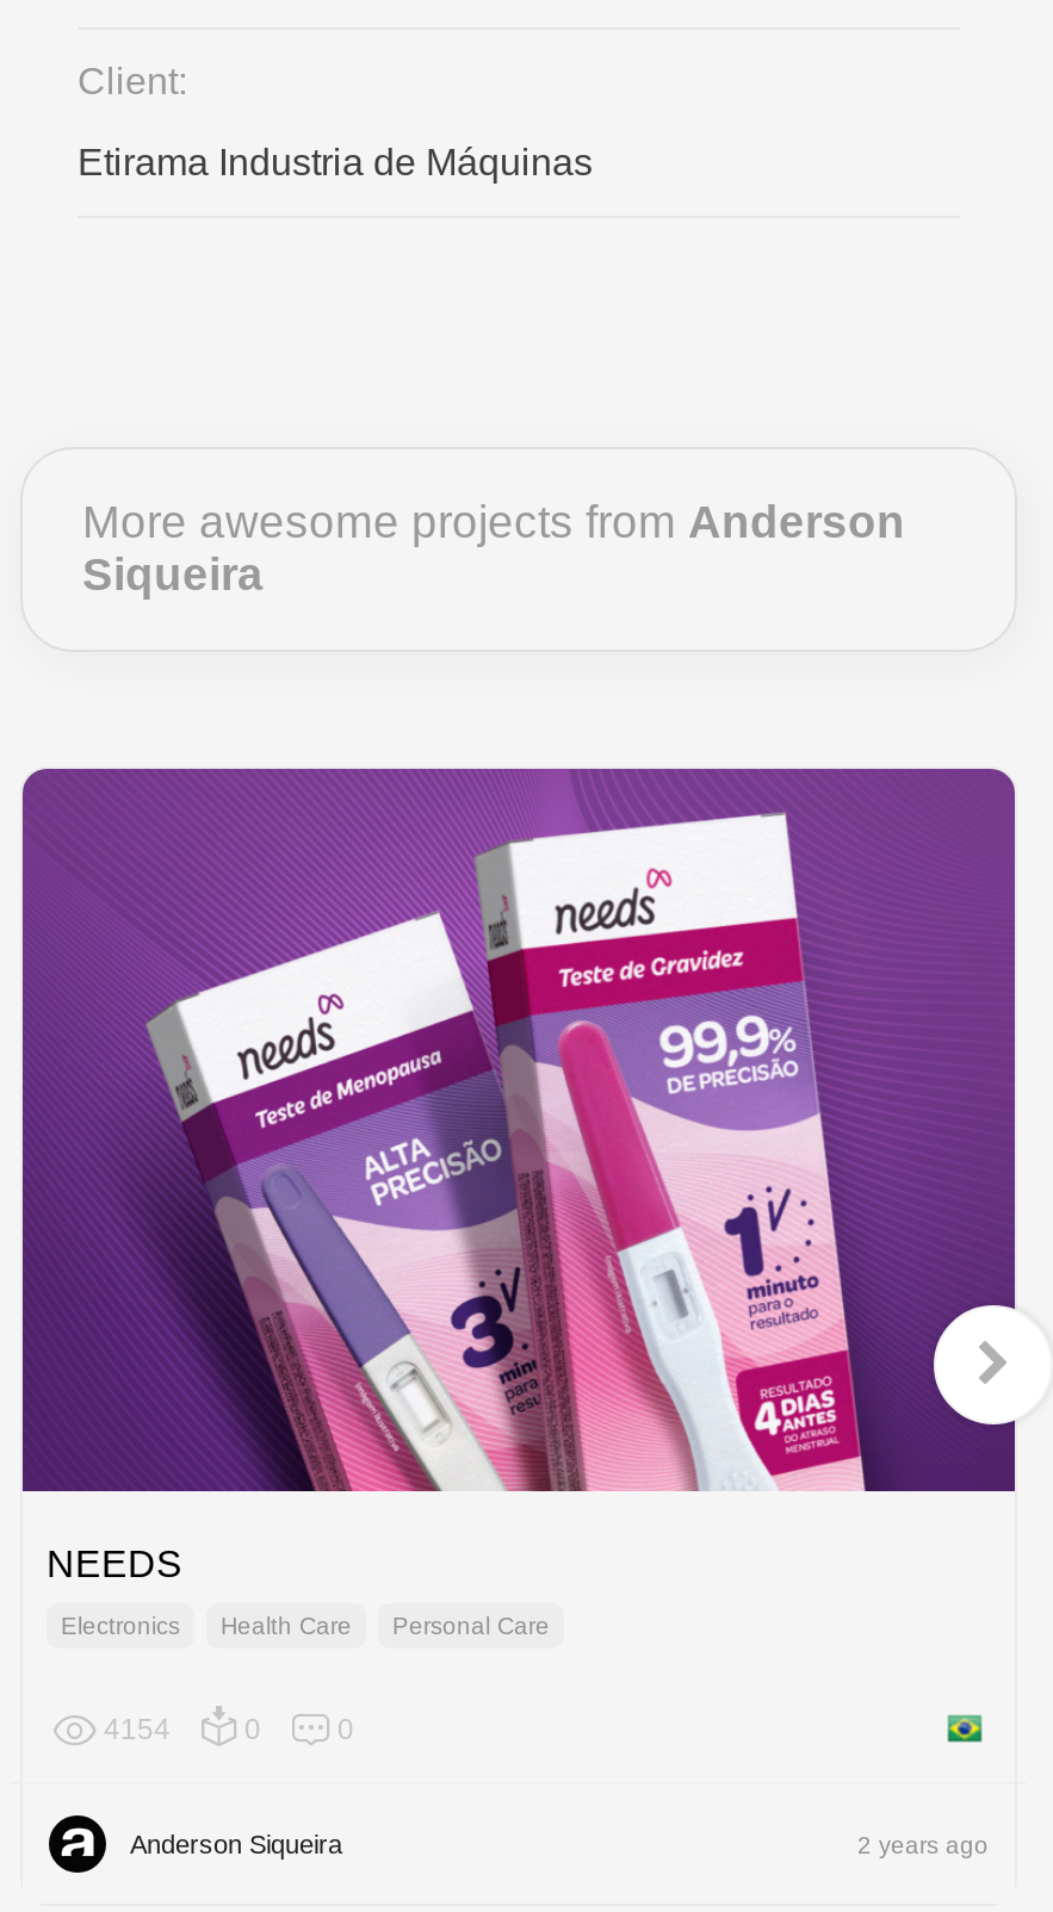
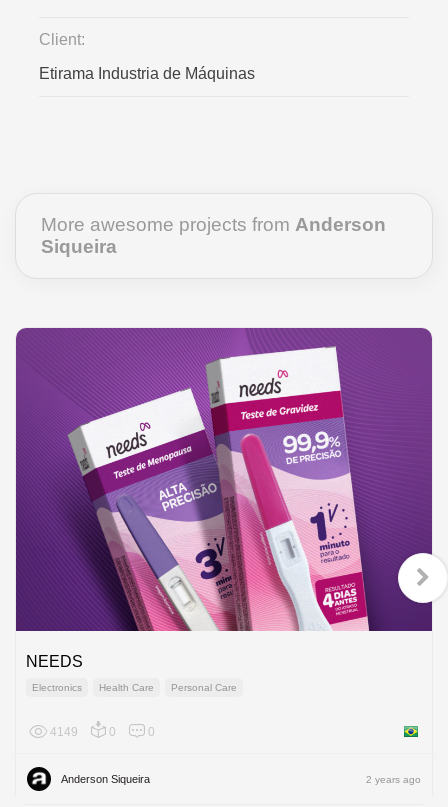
- 4154
+ 4149
